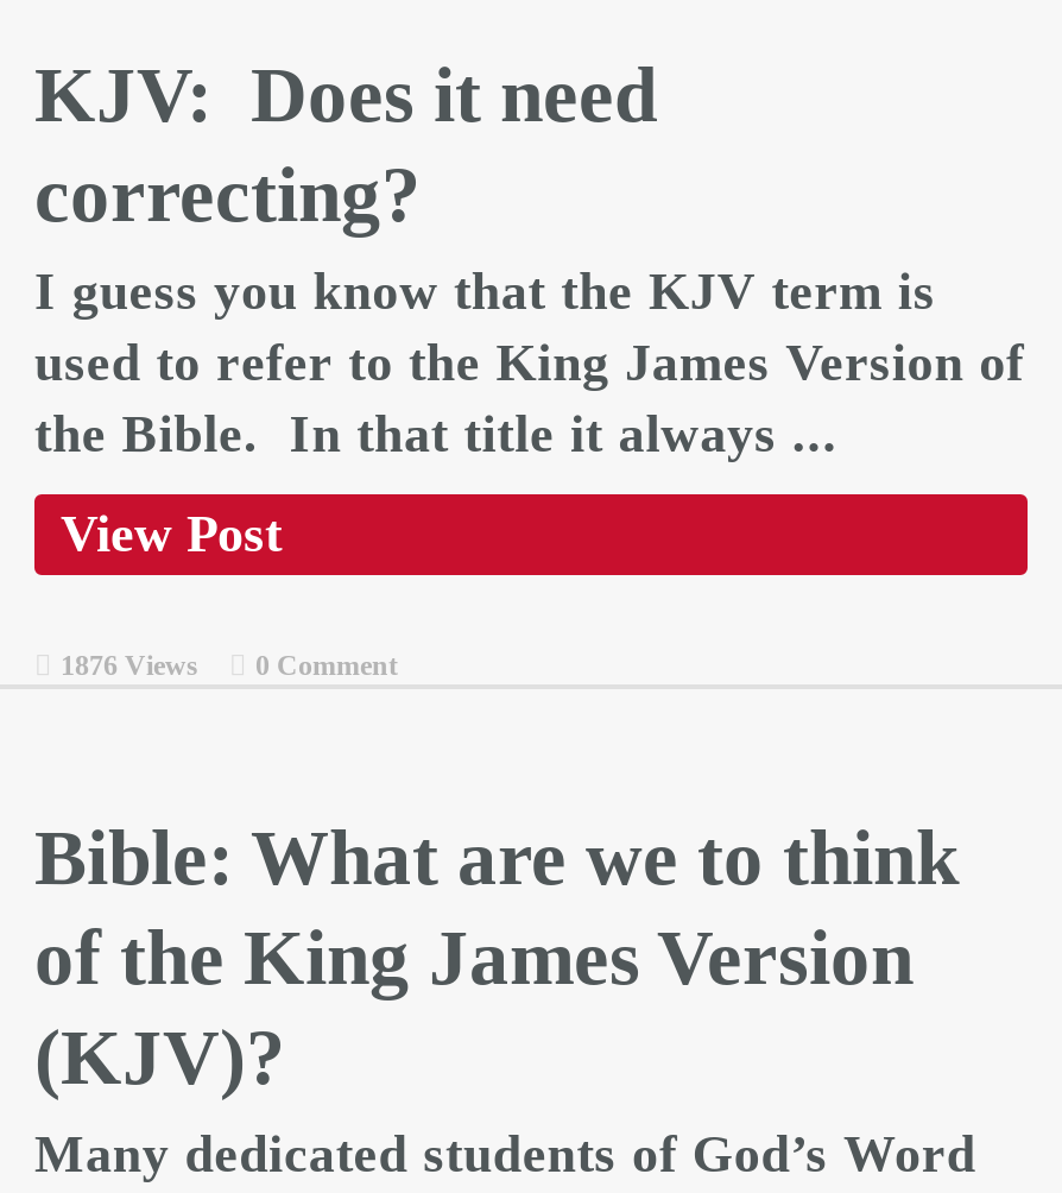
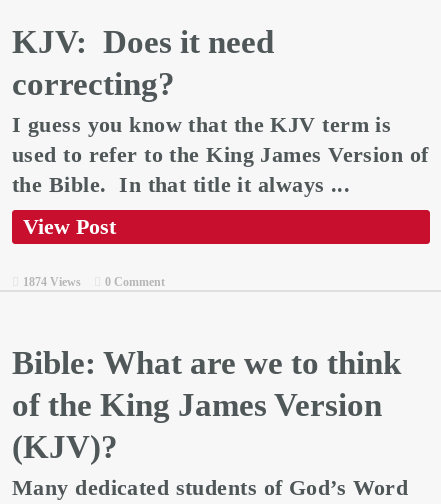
- 1876 Views 0 Comment
+ 1874 Views 0 Comment
